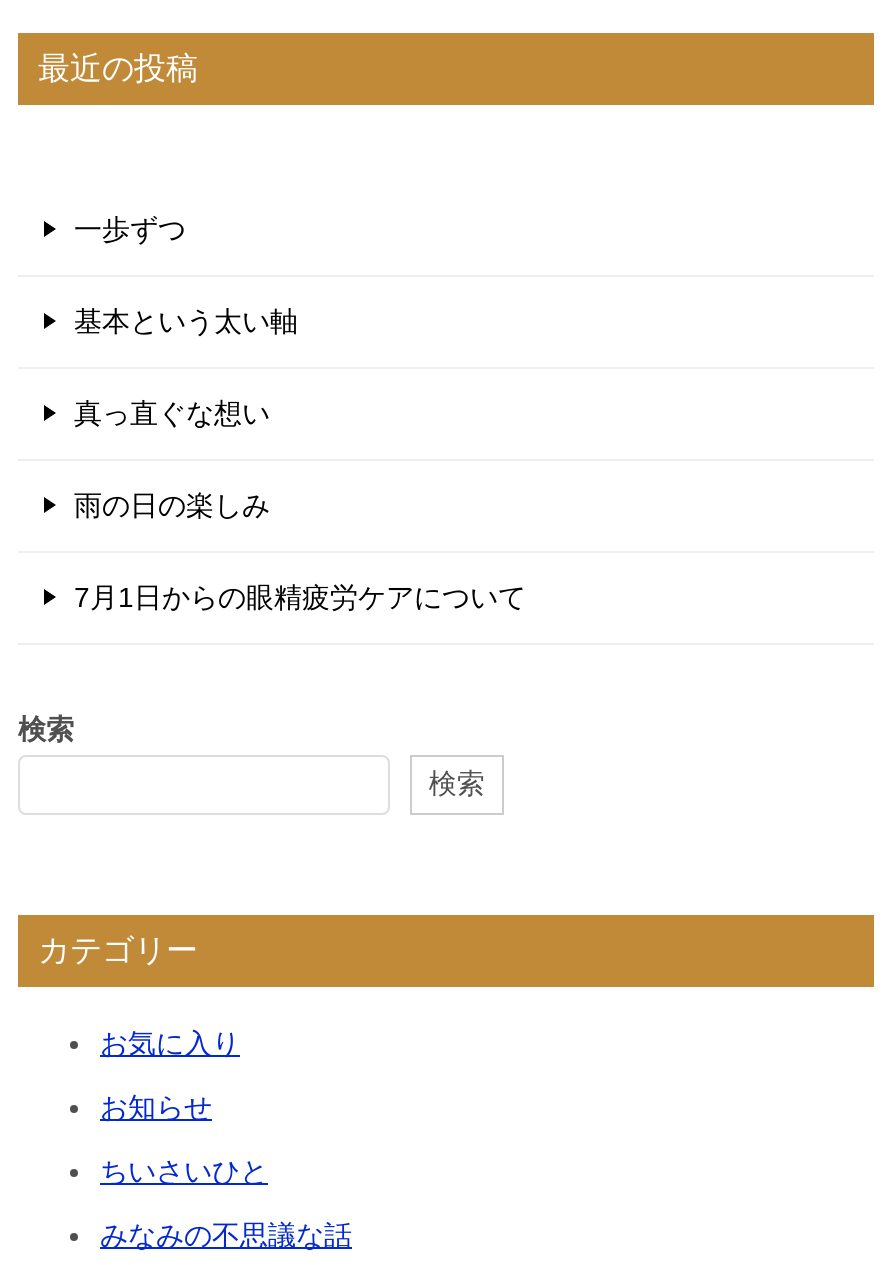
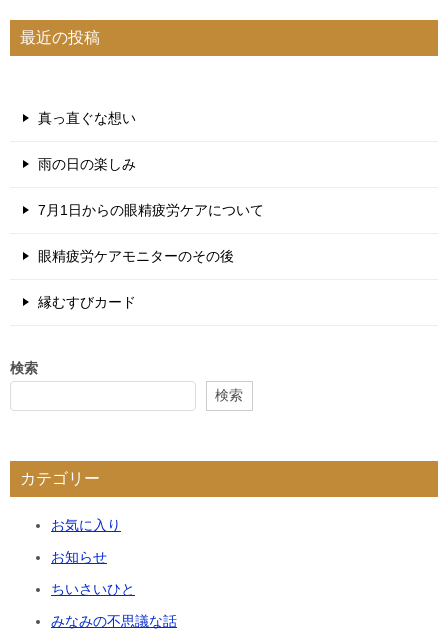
- 一歩ずつ
- 基本という太い軸

moved up: 真っ直ぐな想い | 雨の日の楽しみ | 7月1日からの眼精疲労ケアについて

+ 眼精疲労ケアモニターのその後
+ 縁むすびカード
